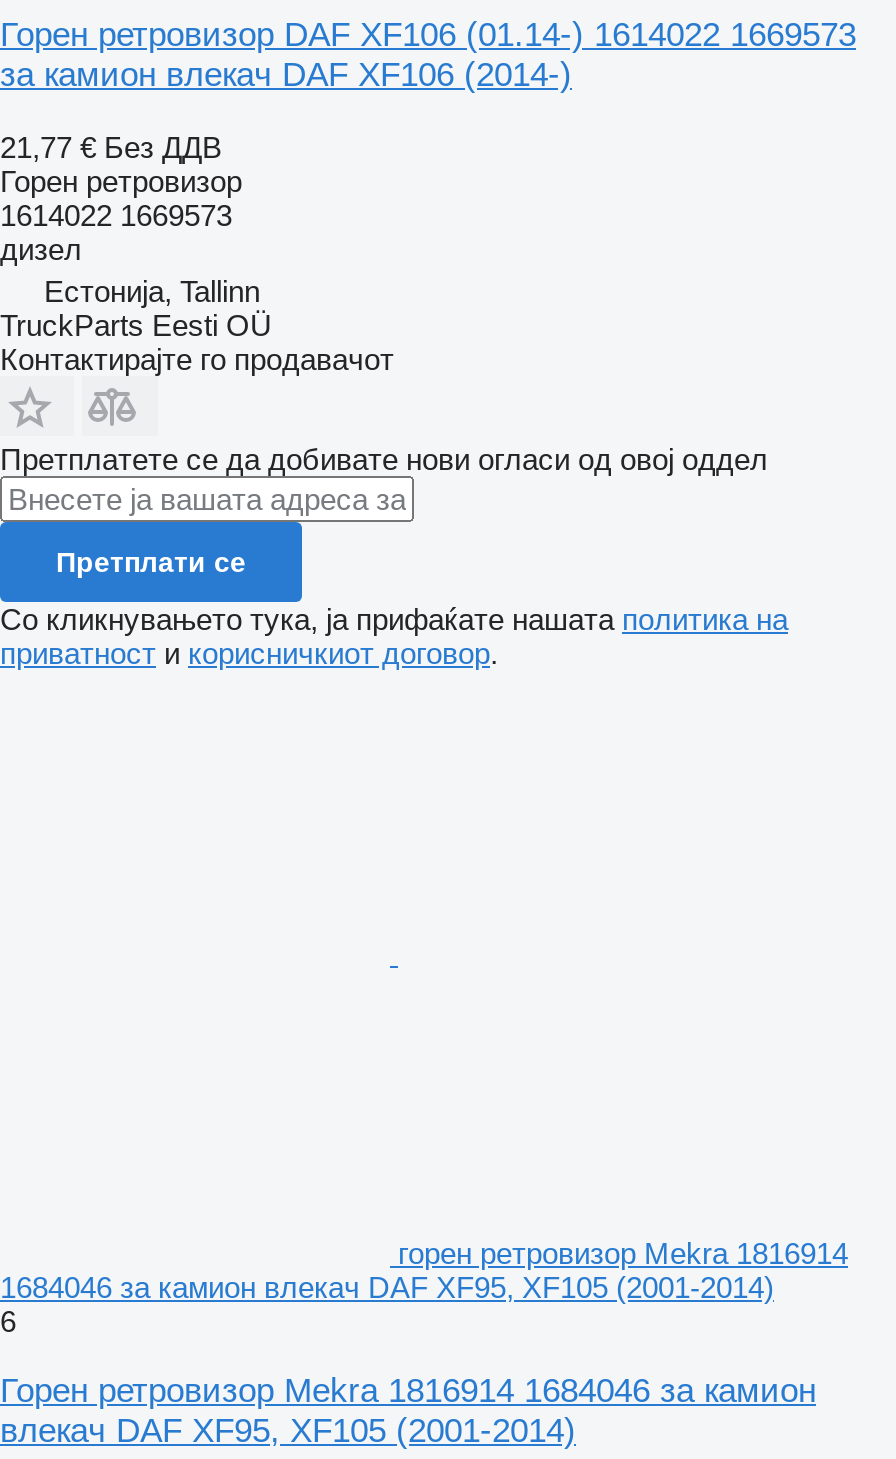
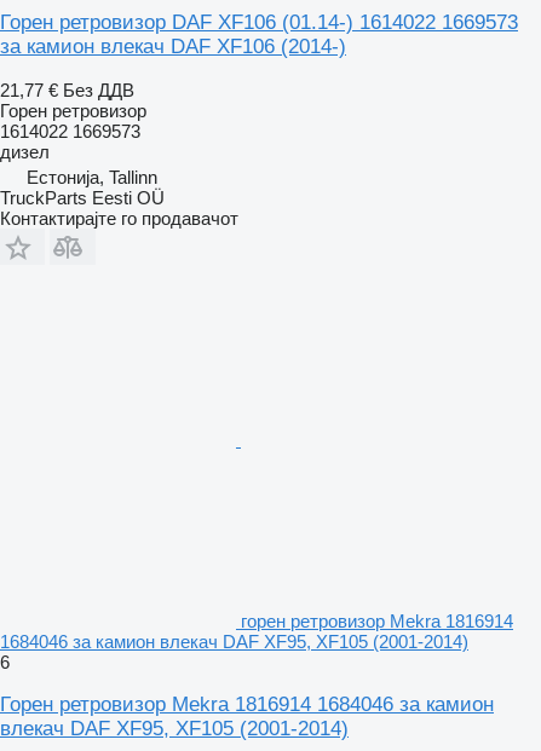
- Претплатете се да добивате нови огласи од овој оддел
- Претплати се
- Со кликнувањето тука, ја прифаќате нашата политика на
- приватност и корисничкиот договор.
